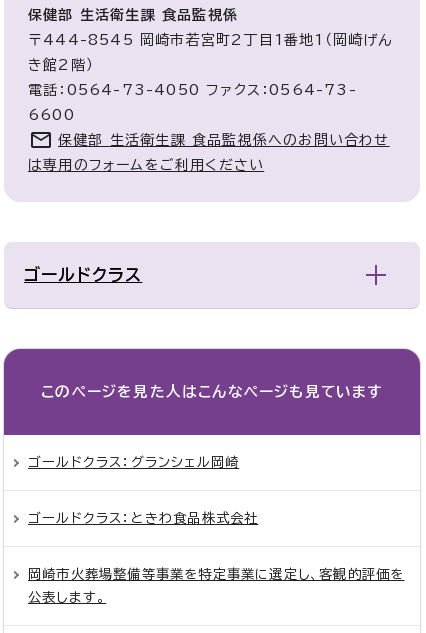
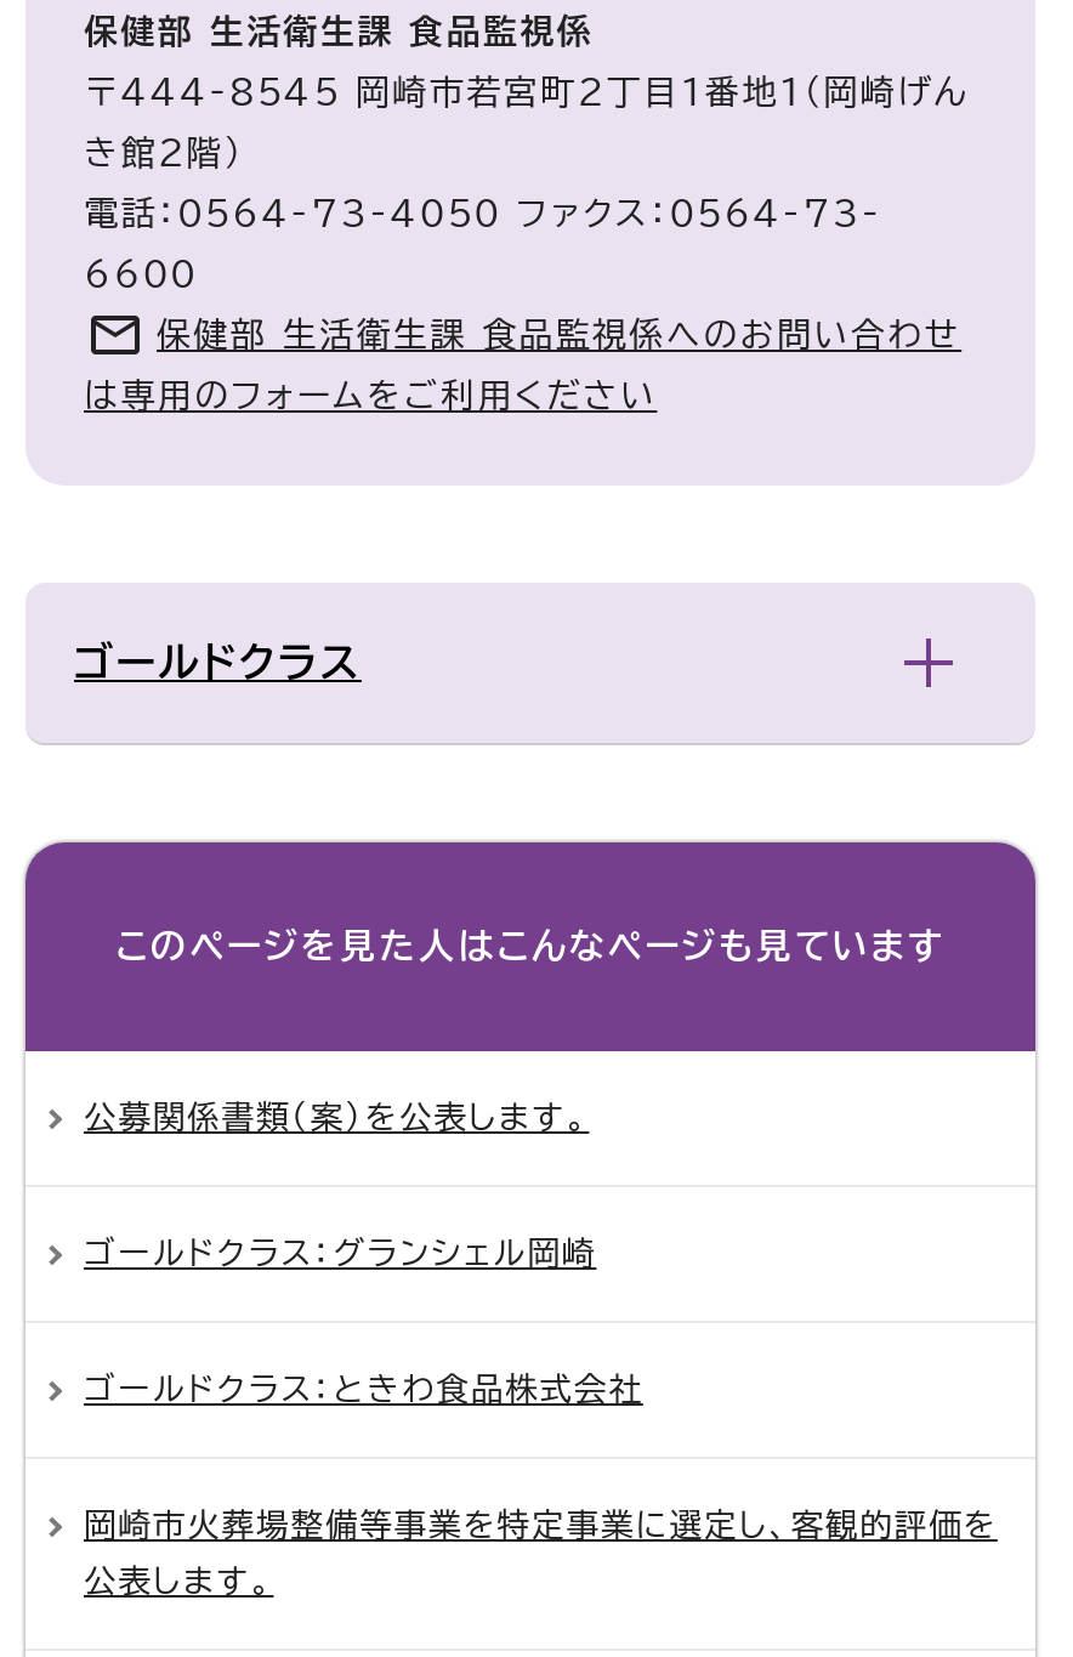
+ 公募関係書類（案）を公表します。
